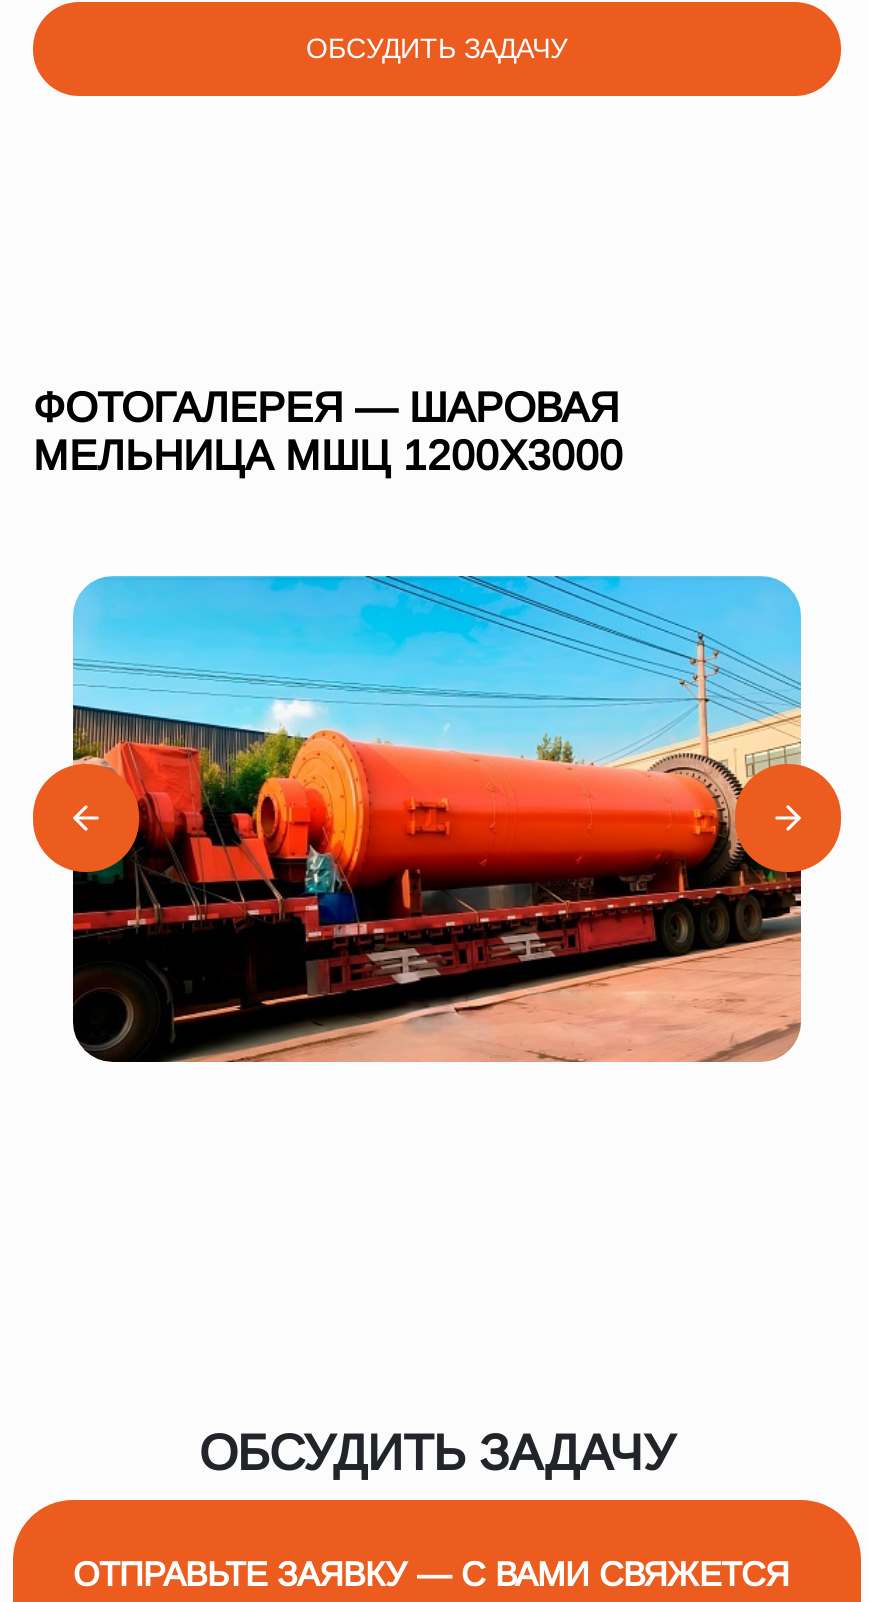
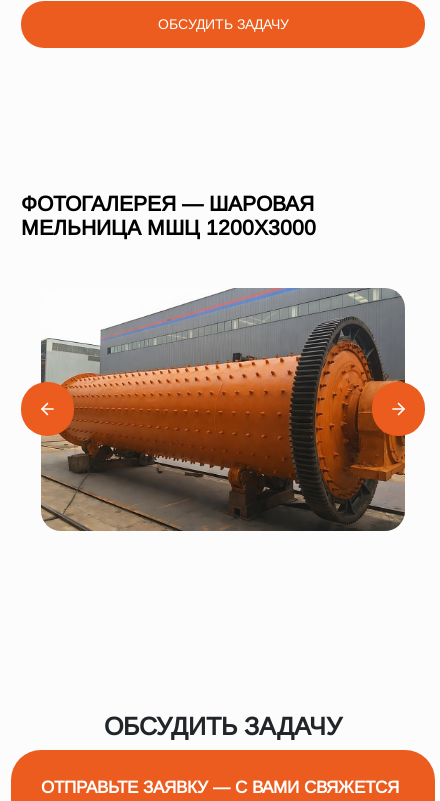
- [image]
+ [image]
